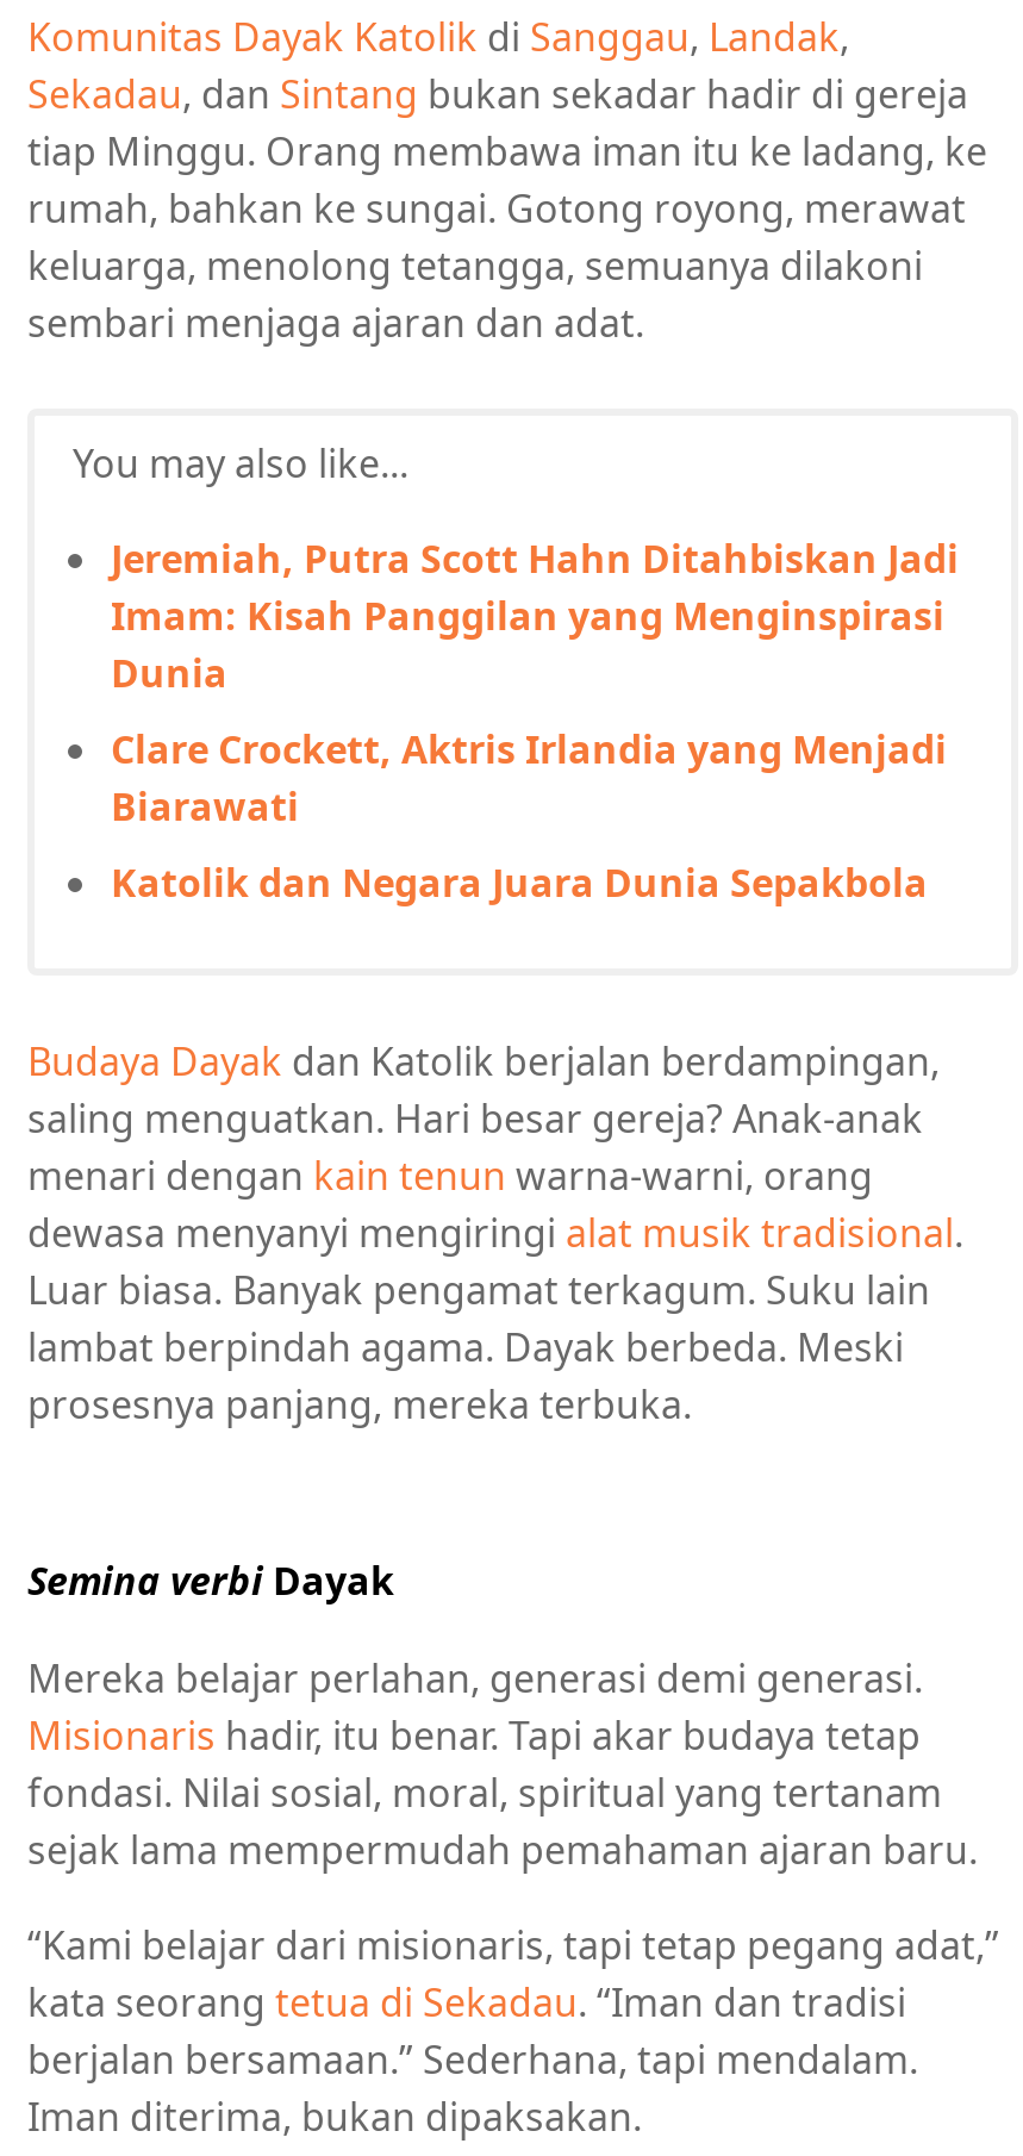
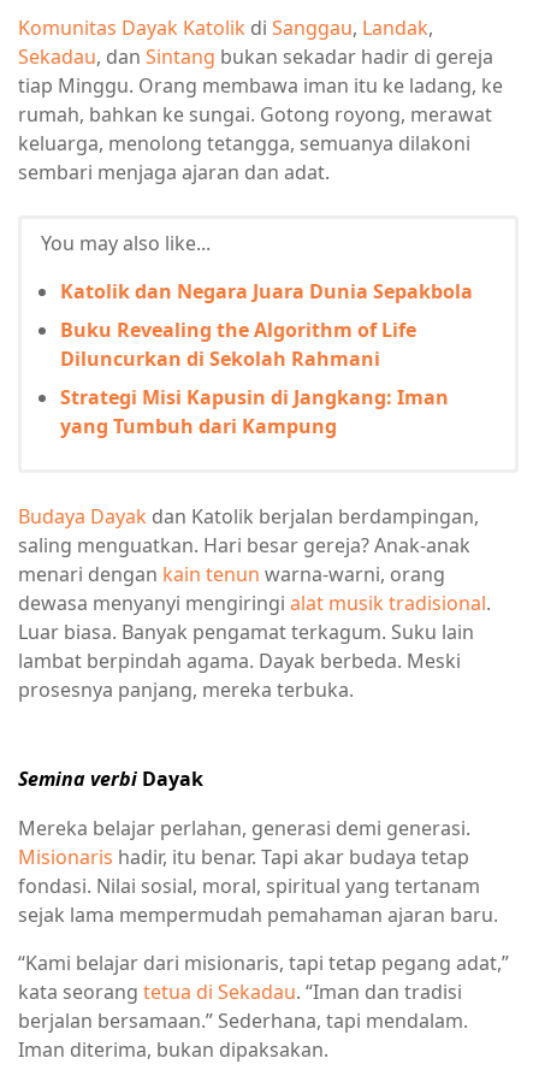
- Jeremiah, Putra Scott Hahn Ditahbiskan Jadi
- Imam: Kisah Panggilan yang Menginspirasi
- Dunia
- Clare Crockett, Aktris Irlandia yang Menjadi
- Biarawati

moved up: Katolik dan Negara Juara Dunia Sepakbola

+ Buku Revealing the Algorithm of Life
+ Diluncurkan di Sekolah Rahmani
+ Strategi Misi Kapusin di Jangkang: Iman
+ yang Tumbuh dari Kampung
